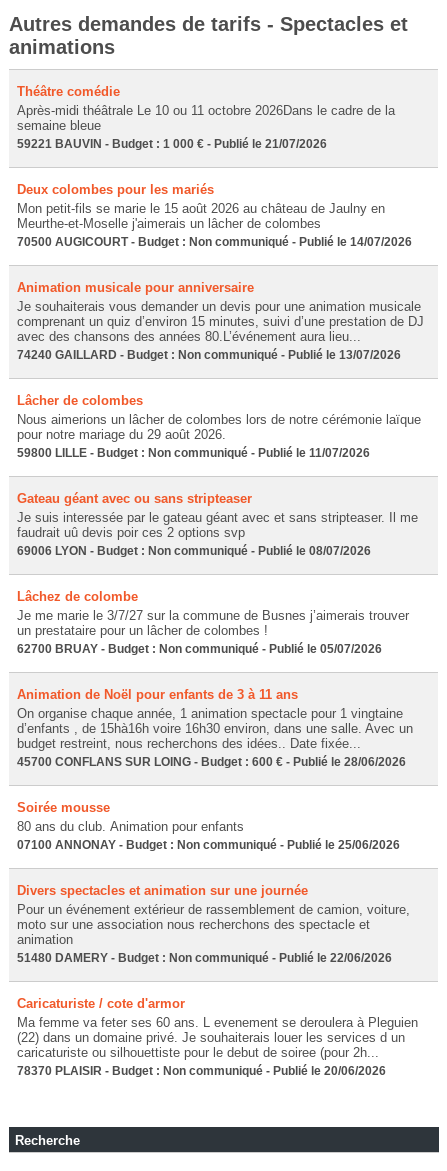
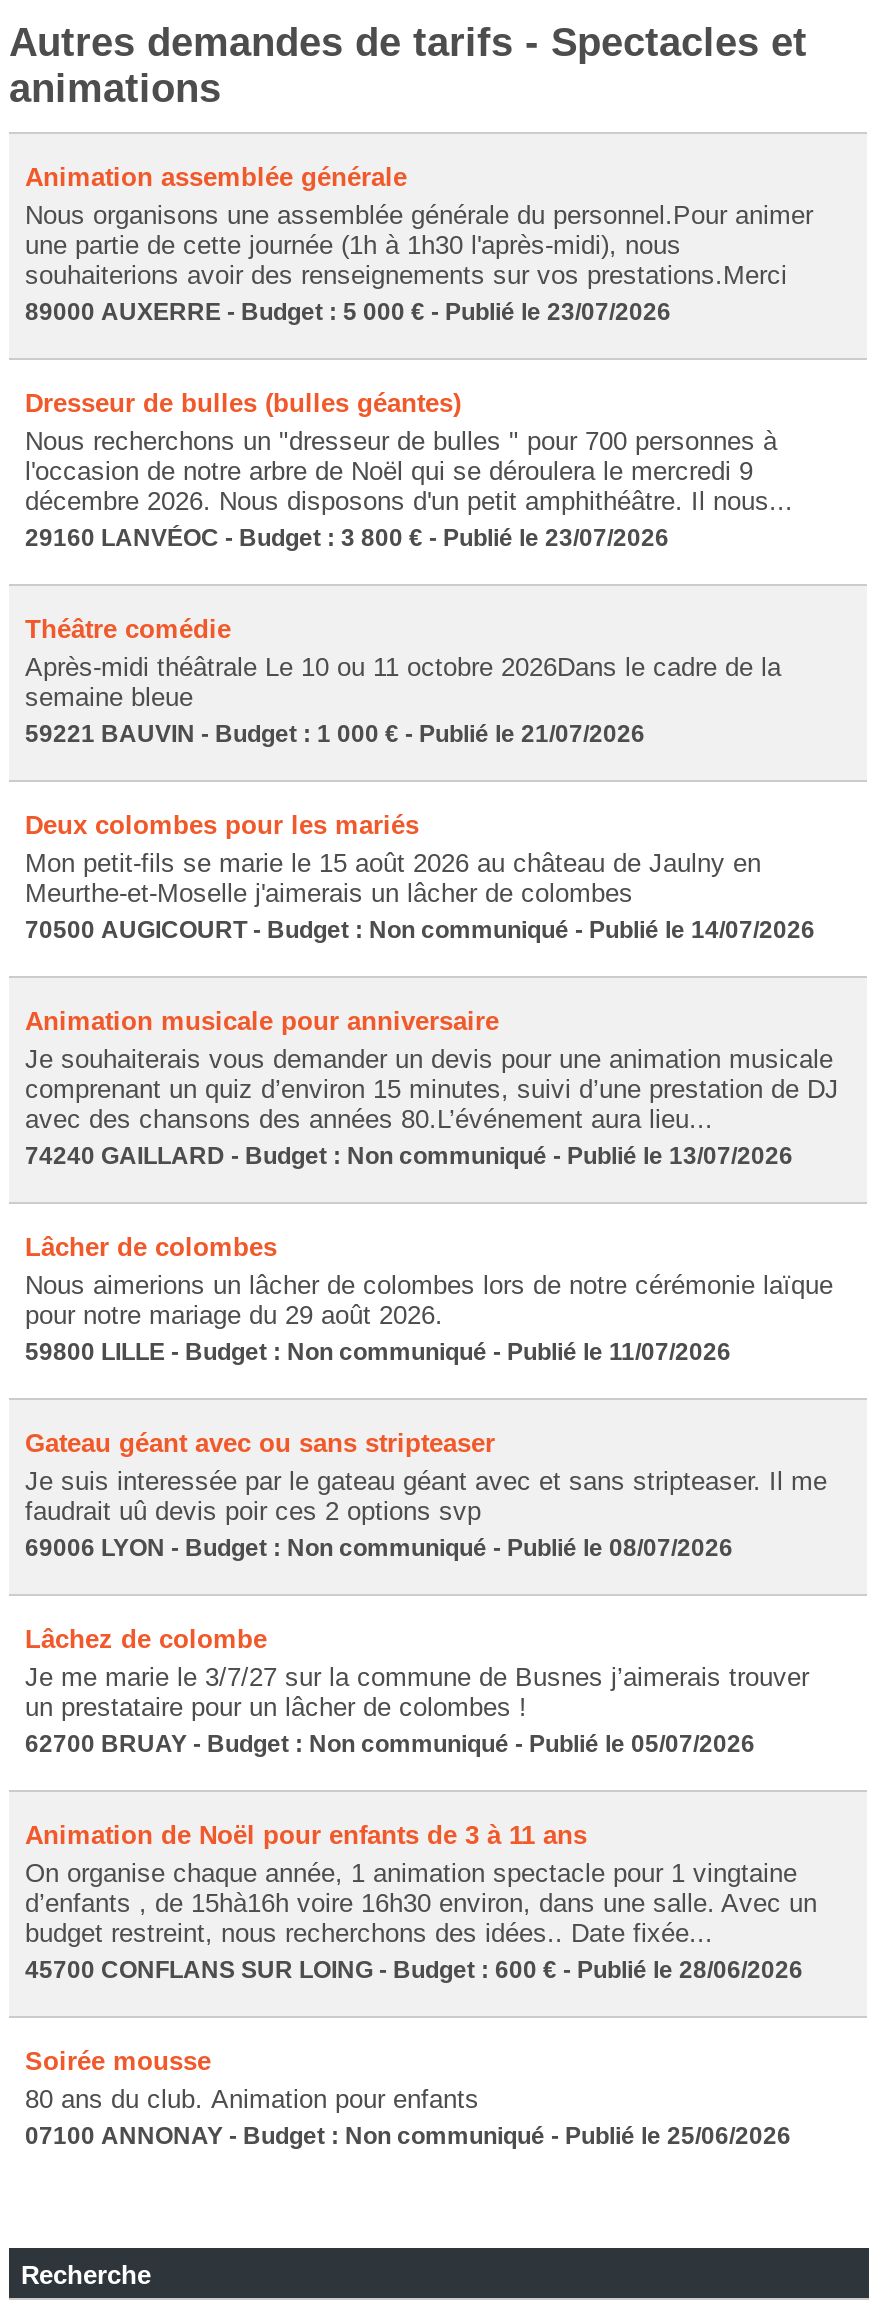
+ Animation assemblée générale
+ Nous organisons une assemblée générale du personnel.Pour animer
+ une partie de cette journée (1h à 1h30 l'après-midi), nous
+ souhaiterions avoir des renseignements sur vos prestations.Merci
+ 89000 AUXERRE - Budget : 5 000 € - Publié le 23/07/2026
+ Dresseur de bulles (bulles géantes)
+ Nous recherchons un "dresseur de bulles " pour 700 personnes à
+ l'occasion de notre arbre de Noël qui se déroulera le mercredi 9
+ décembre 2026. Nous disposons d'un petit amphithéâtre. Il nous...
+ 29160 LANVÉOC - Budget : 3 800 € - Publié le 23/07/2026

moved down: Théâtre comédie | Après-midi théâtrale Le 10 ou 11 octobre 2026Dans le cadre de la | semaine bleue | ... | 80 ans du club. Animation pour enfants | 07100 ANNONAY - Budget : Non communiqué - Publié le 25/06/2026

- Divers spectacles et animation sur une journée
- Pour un événement extérieur de rassemblement de camion, voiture,
- moto sur une association nous recherchons des spectacle et
- animation
- 51480 DAMERY - Budget : Non communiqué - Publié le 22/06/2026
- Caricaturiste / cote d'armor
- Ma femme va feter ses 60 ans. L evenement se deroulera à Pleguien
- (22) dans un domaine privé. Je souhaiterais louer les services d un
- caricaturiste ou silhouettiste pour le debut de soiree (pour 2h...
- 78370 PLAISIR - Budget : Non communiqué - Publié le 20/06/2026
